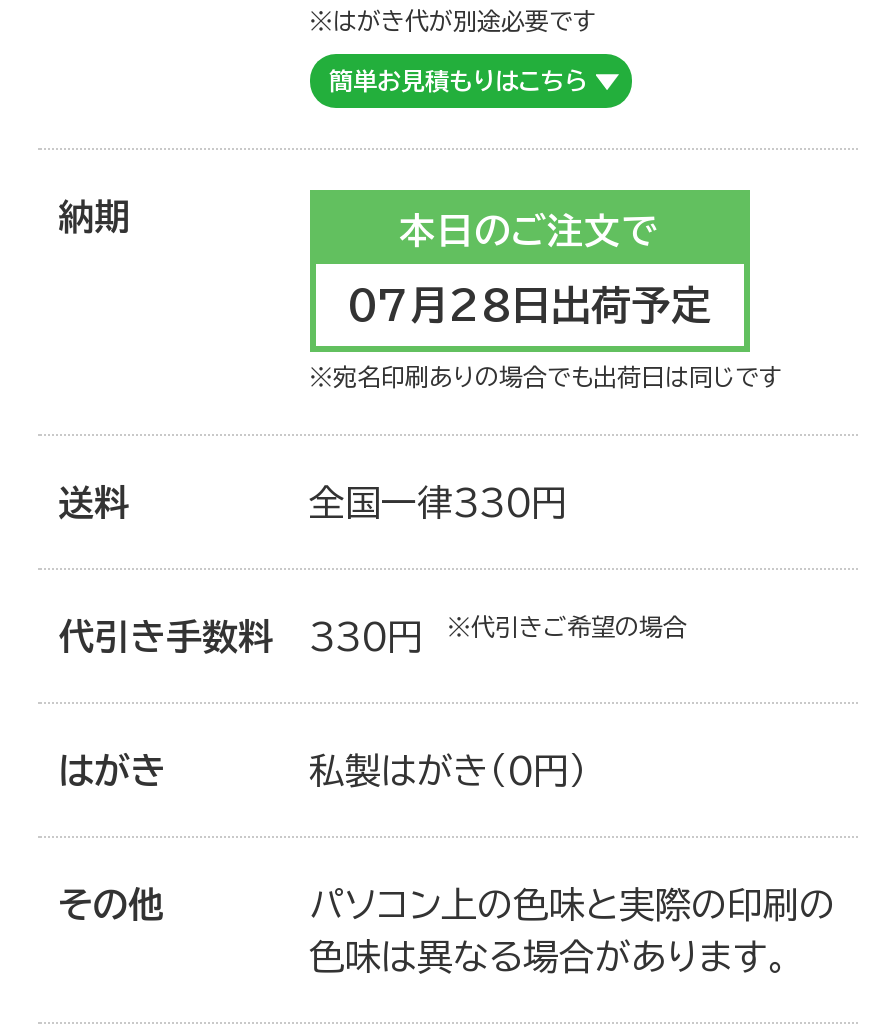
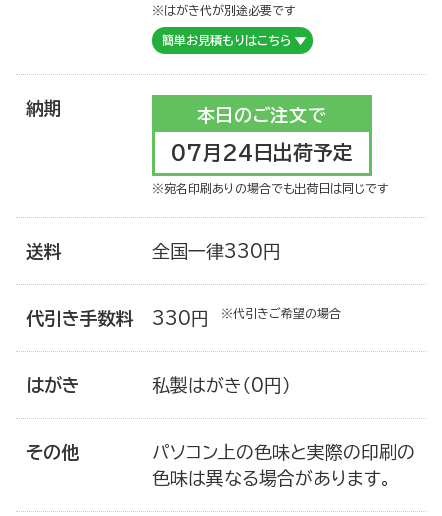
- 07月28日出荷予定
+ 07月24日出荷予定
